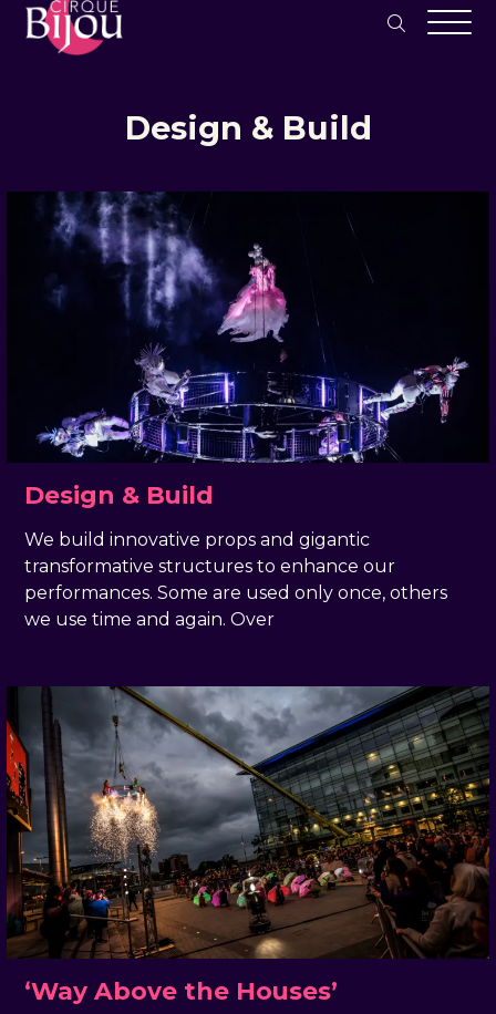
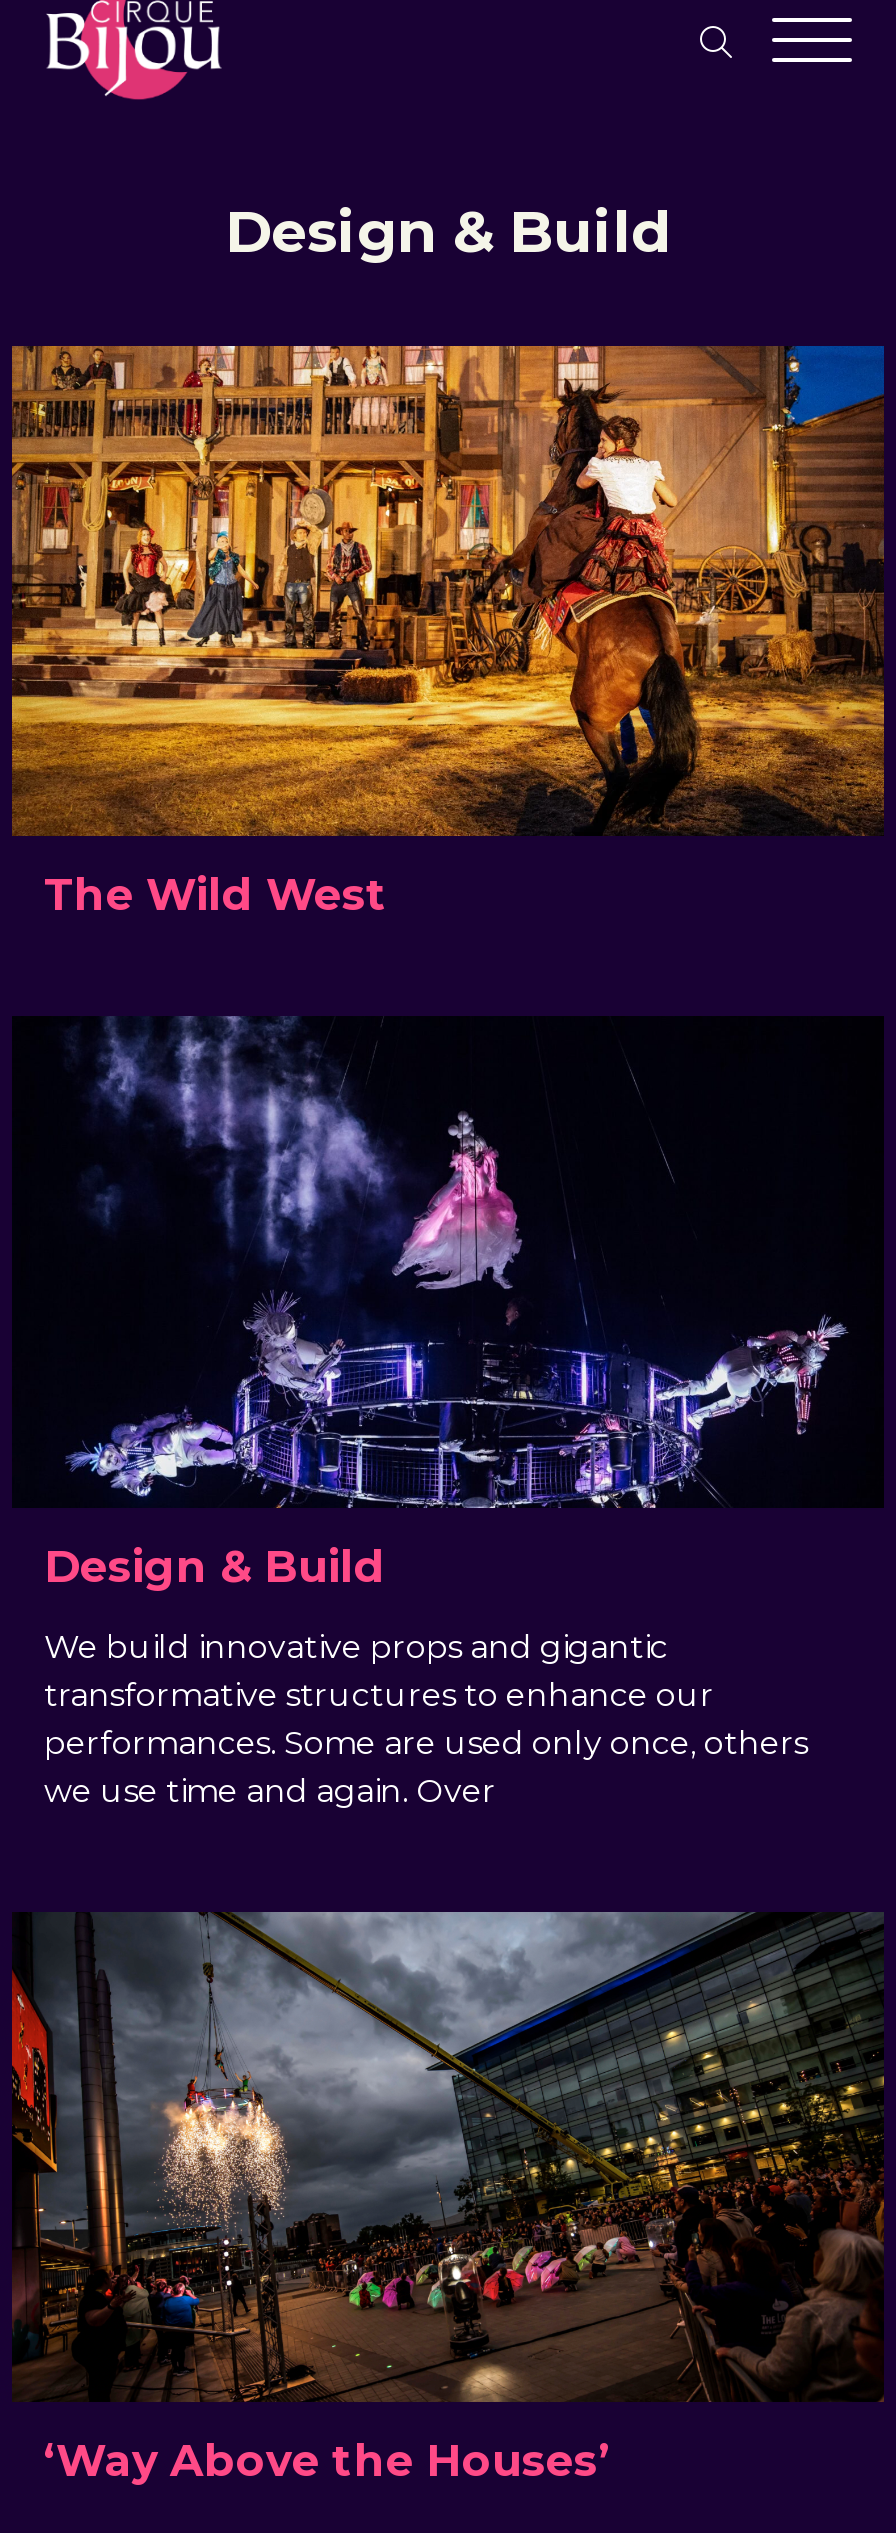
+ [image]
+ The Wild West
